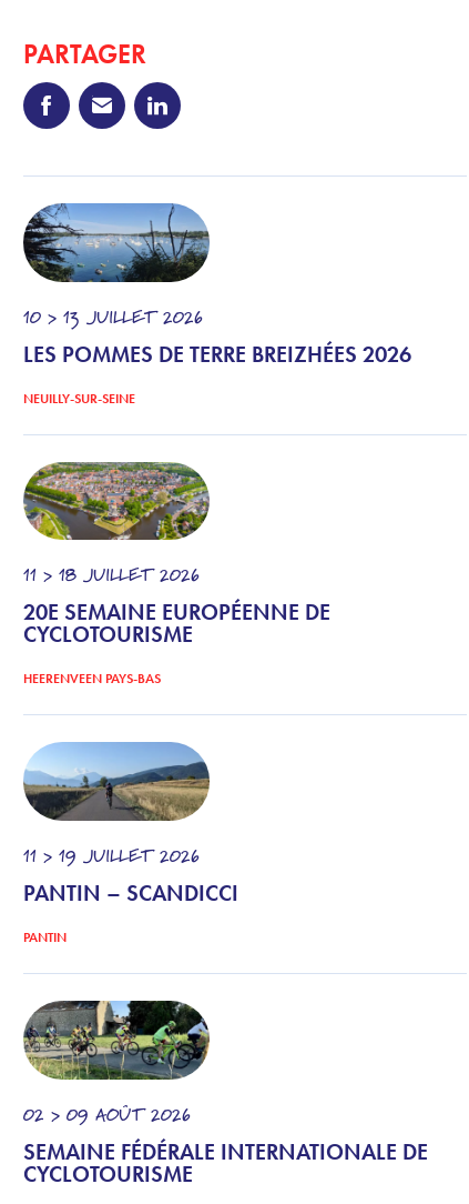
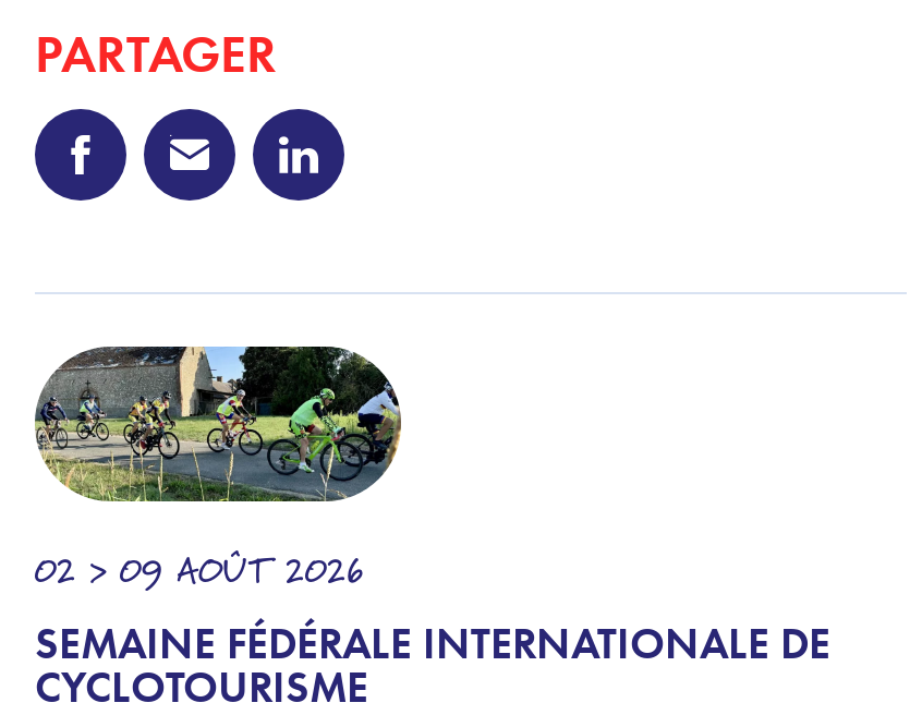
- [image]
- 10 > 13 JUILLET 2026
- LES POMMES DE TERRE BREIZHÉES 2026
- NEUILLY-SUR-SEINE

- [image]
- 11 > 18 JUILLET 2026
- 20E SEMAINE EUROPÉENNE DE
- CYCLOTOURISME
- HEERENVEEN PAYS-BAS

- [image]
- 11 > 19 JUILLET 2026
- PANTIN – SCANDICCI
- PANTIN
